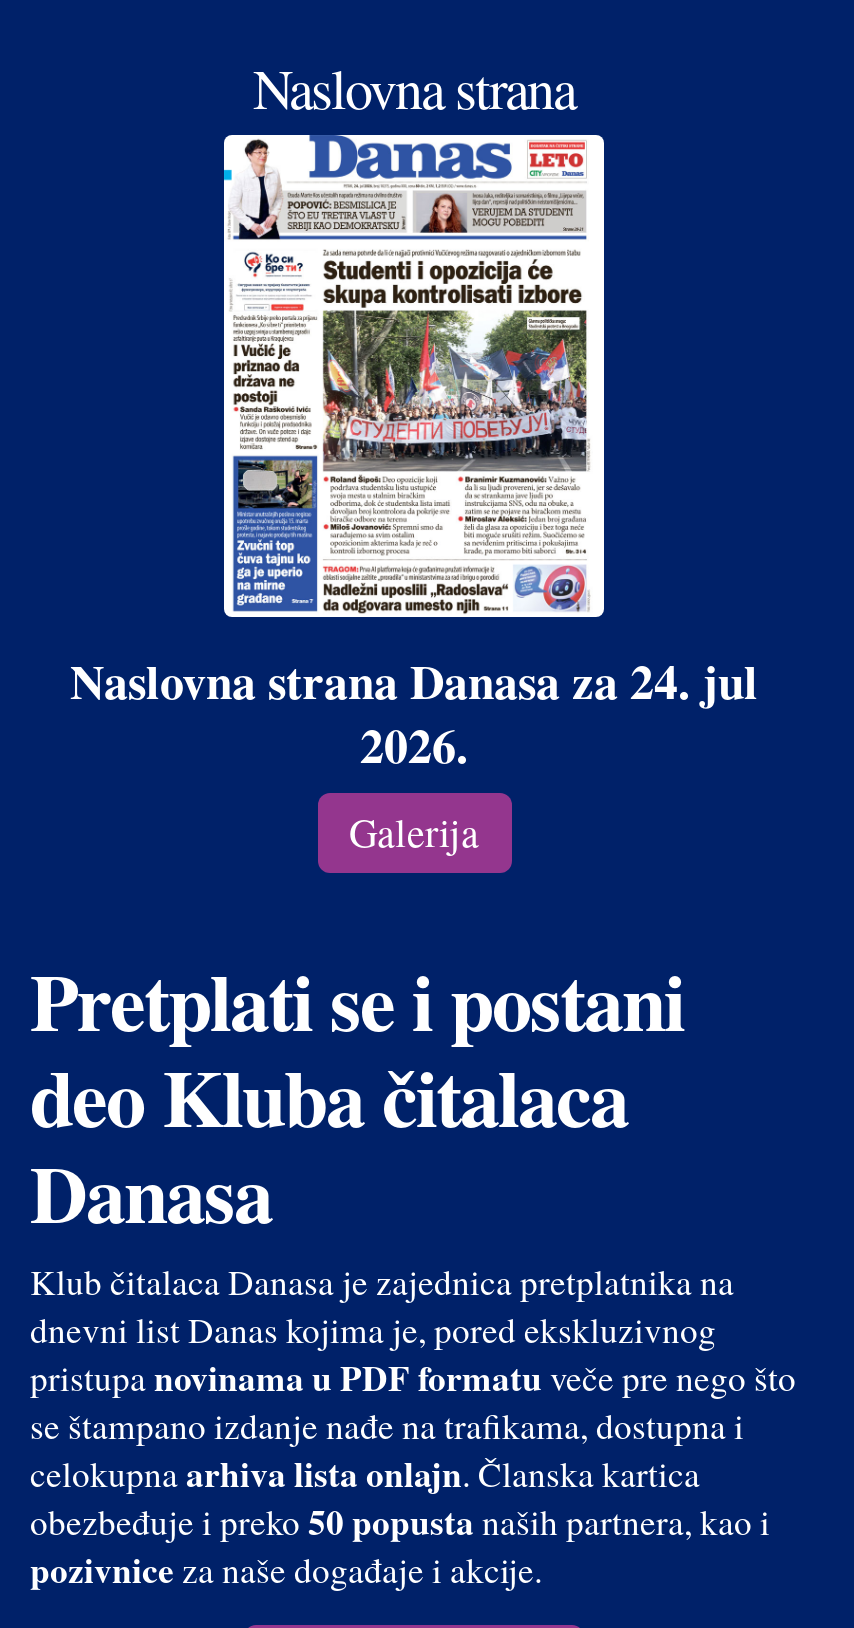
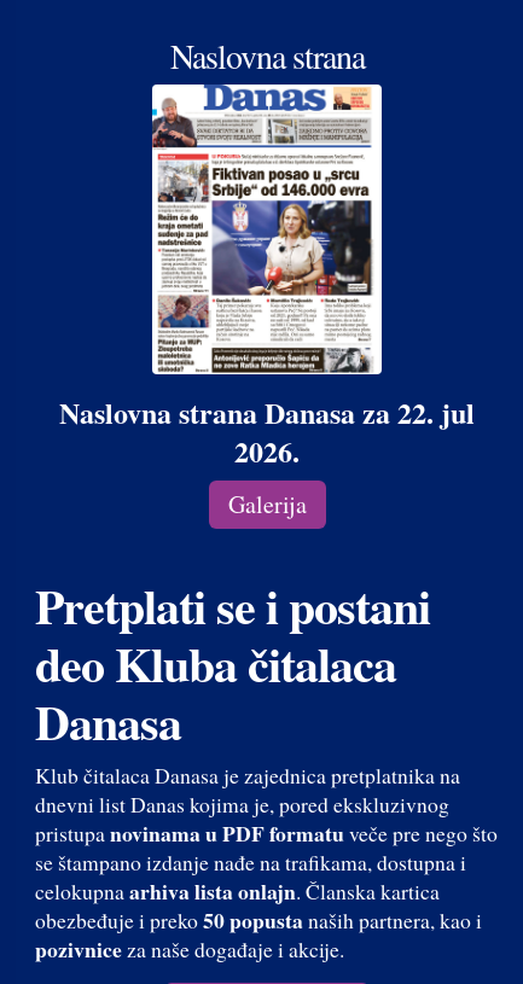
- [image]
- Naslovna strana Danasa za 24. jul
+ [image]
+ Naslovna strana Danasa za 22. jul
